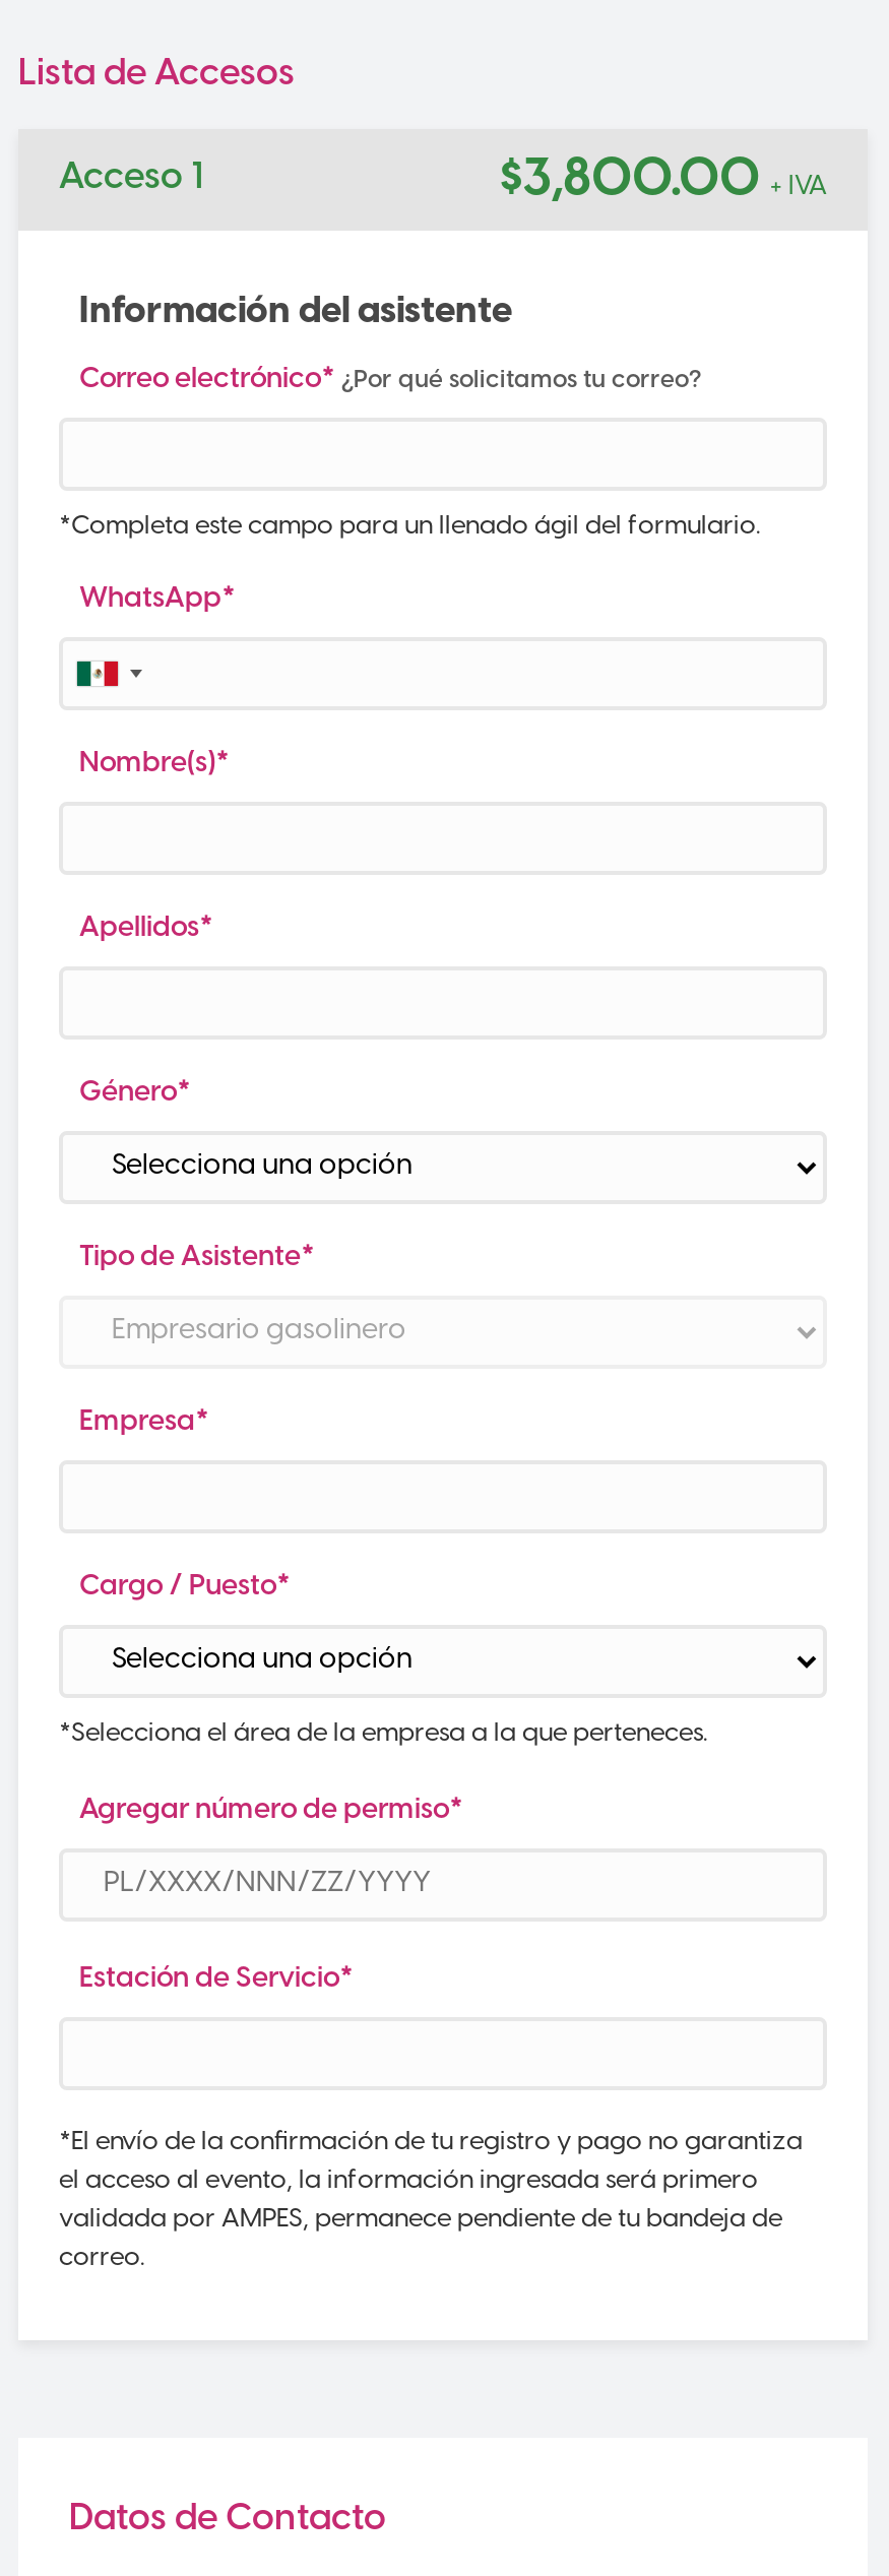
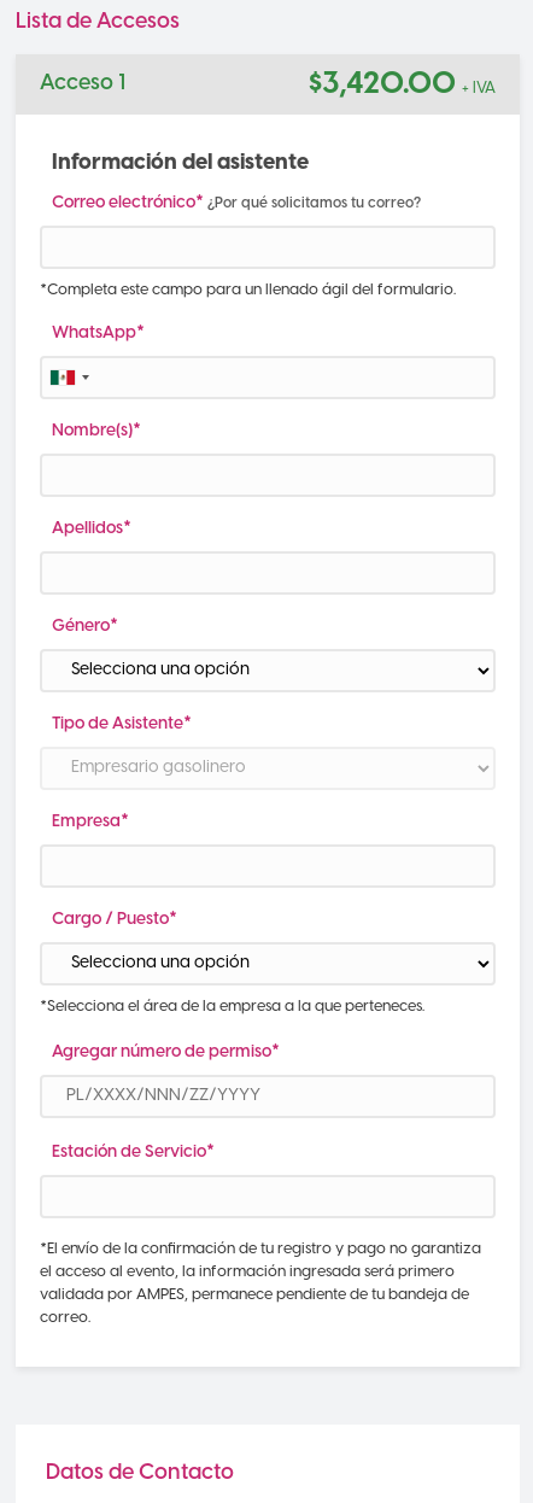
- $3,800.00 + IVA
+ $3,420.00 + IVA
